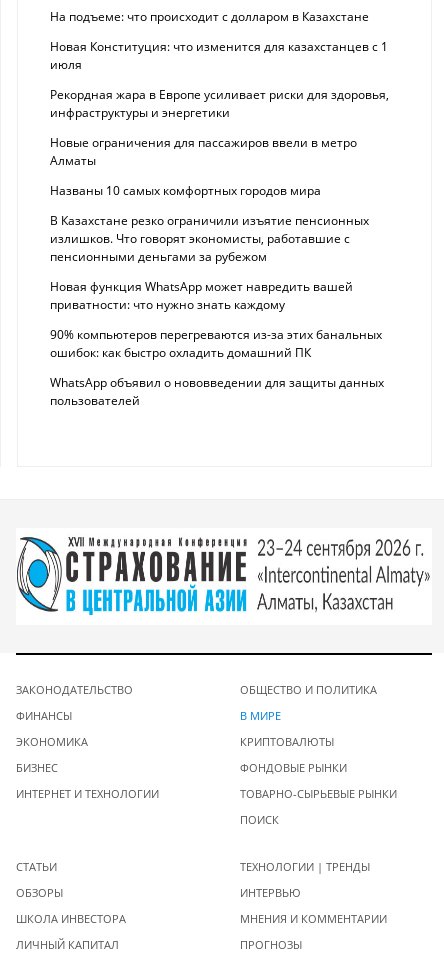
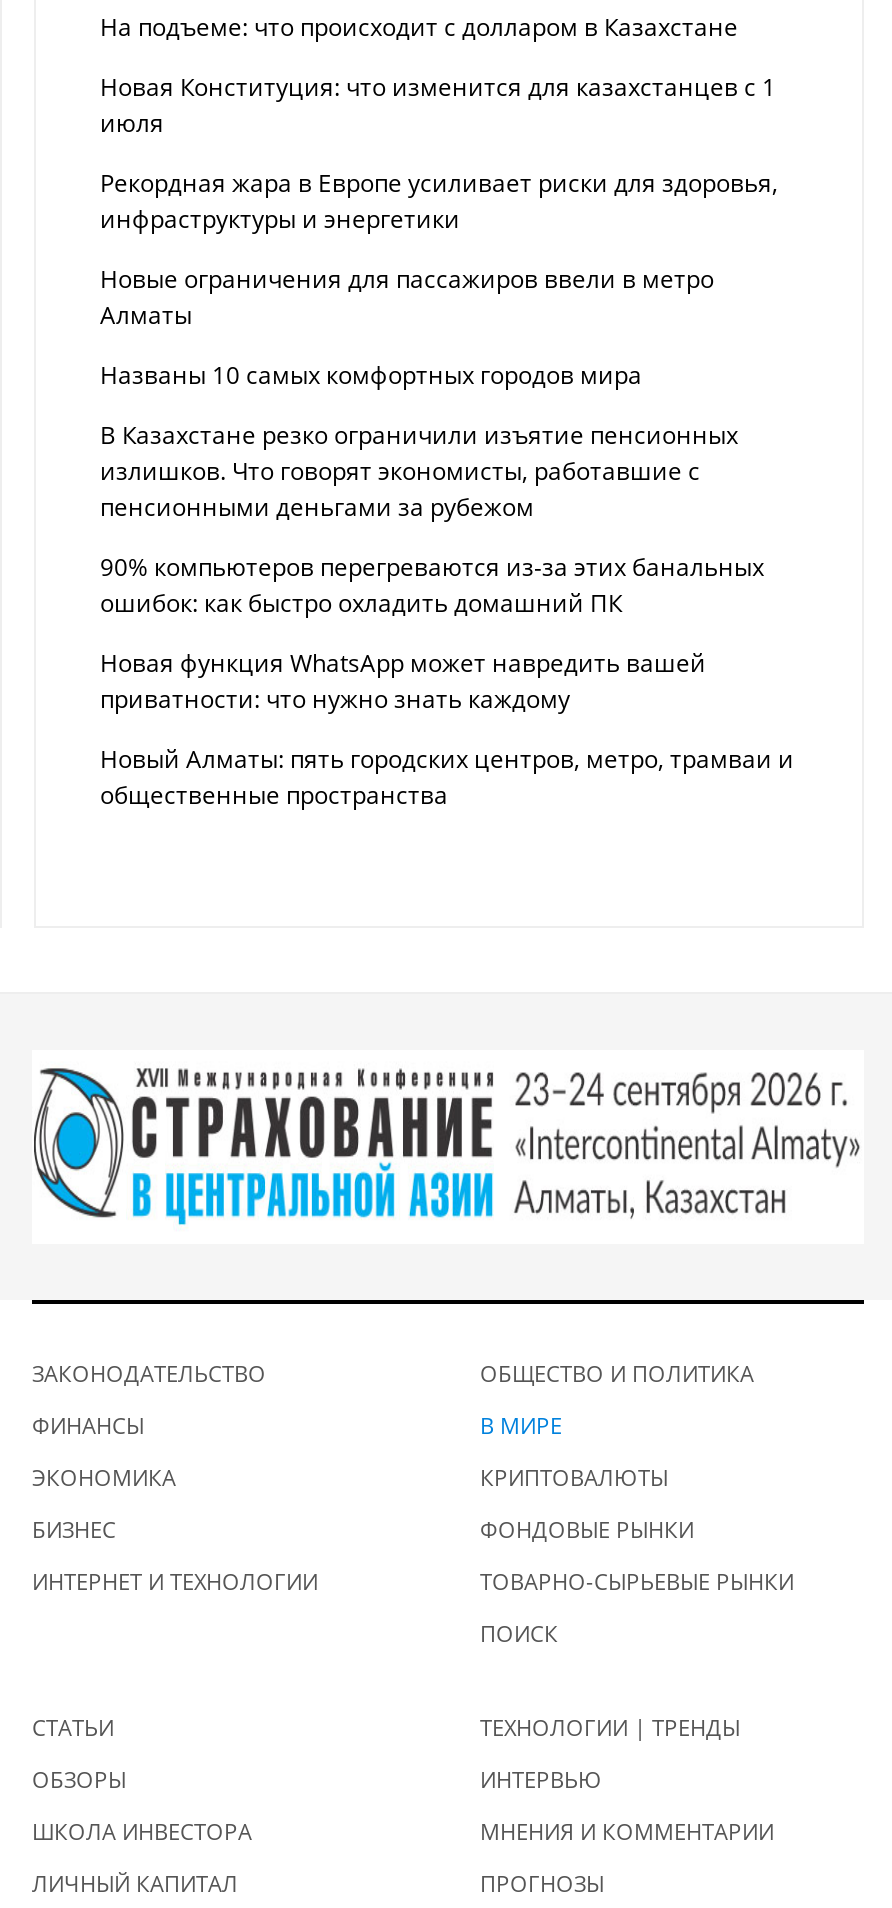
moved down: Новая функция WhatsApp может навредить вашей | приватности: что нужно знать каждому

moved up: 90% компьютеров перегреваются из-за этих банальных | ошибок: как быстро охладить домашний ПК

- WhatsApp объявил о нововведении для защиты данных
- пользователей
+ Новый Алматы: пять городских центров, метро, трамваи и
+ общественные пространства
